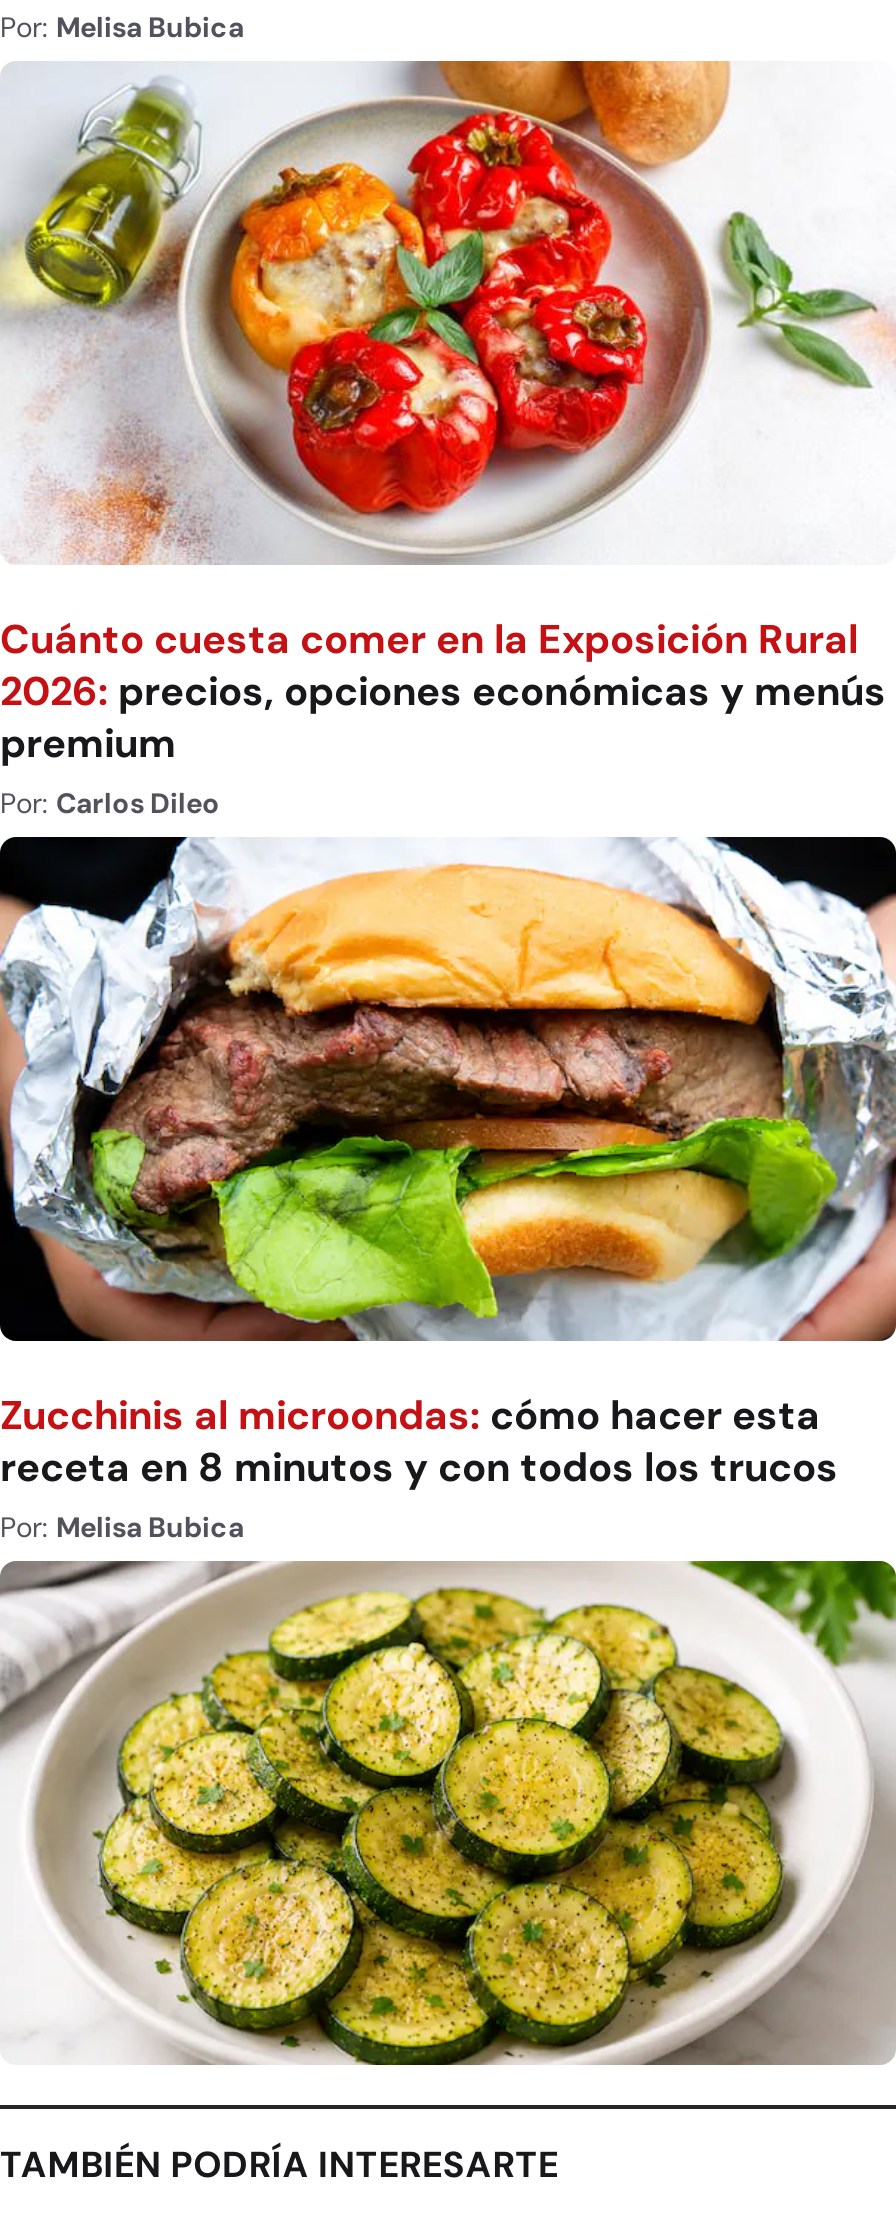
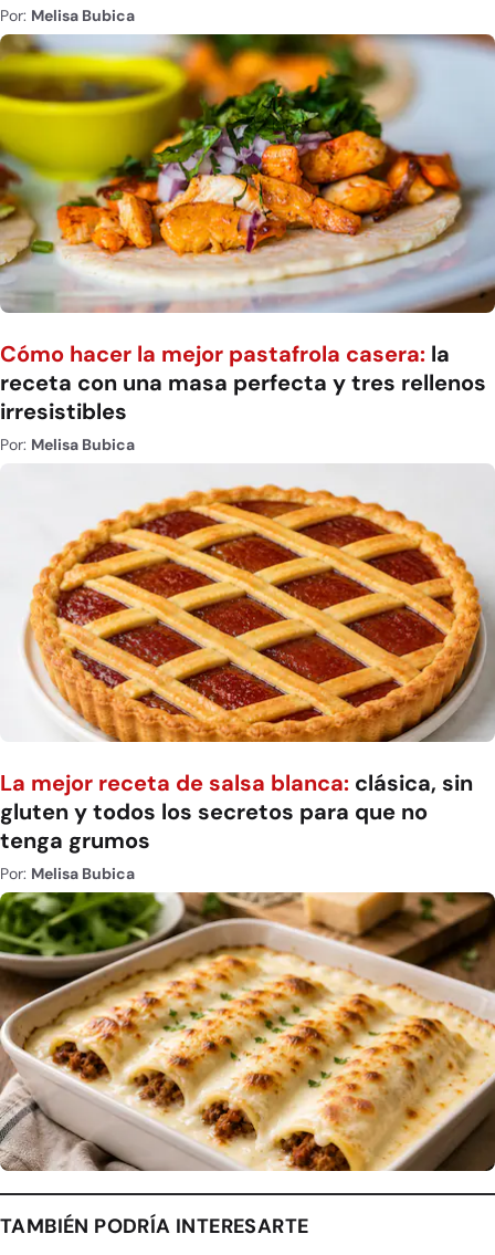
- [image]
- Cuánto cuesta comer en la Exposición Rural
- 2026: precios, opciones económicas y menús
- premium
- Por: Carlos Dileo
+ [image]
+ Cómo hacer la mejor pastafrola casera: la
+ receta con una masa perfecta y tres rellenos
+ irresistibles
+ Por: Melisa Bubica

- [image]
- Zucchinis al microondas: cómo hacer esta
- receta en 8 minutos y con todos los trucos
+ [image]
+ La mejor receta de salsa blanca: clásica, sin
+ gluten y todos los secretos para que no
+ tenga grumos

- [image]
+ [image]
